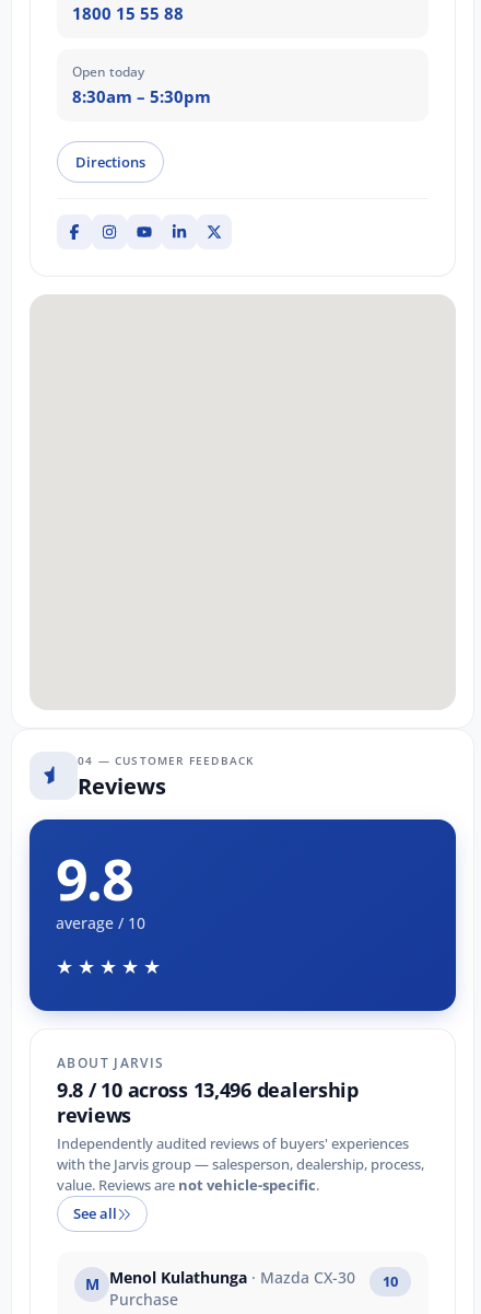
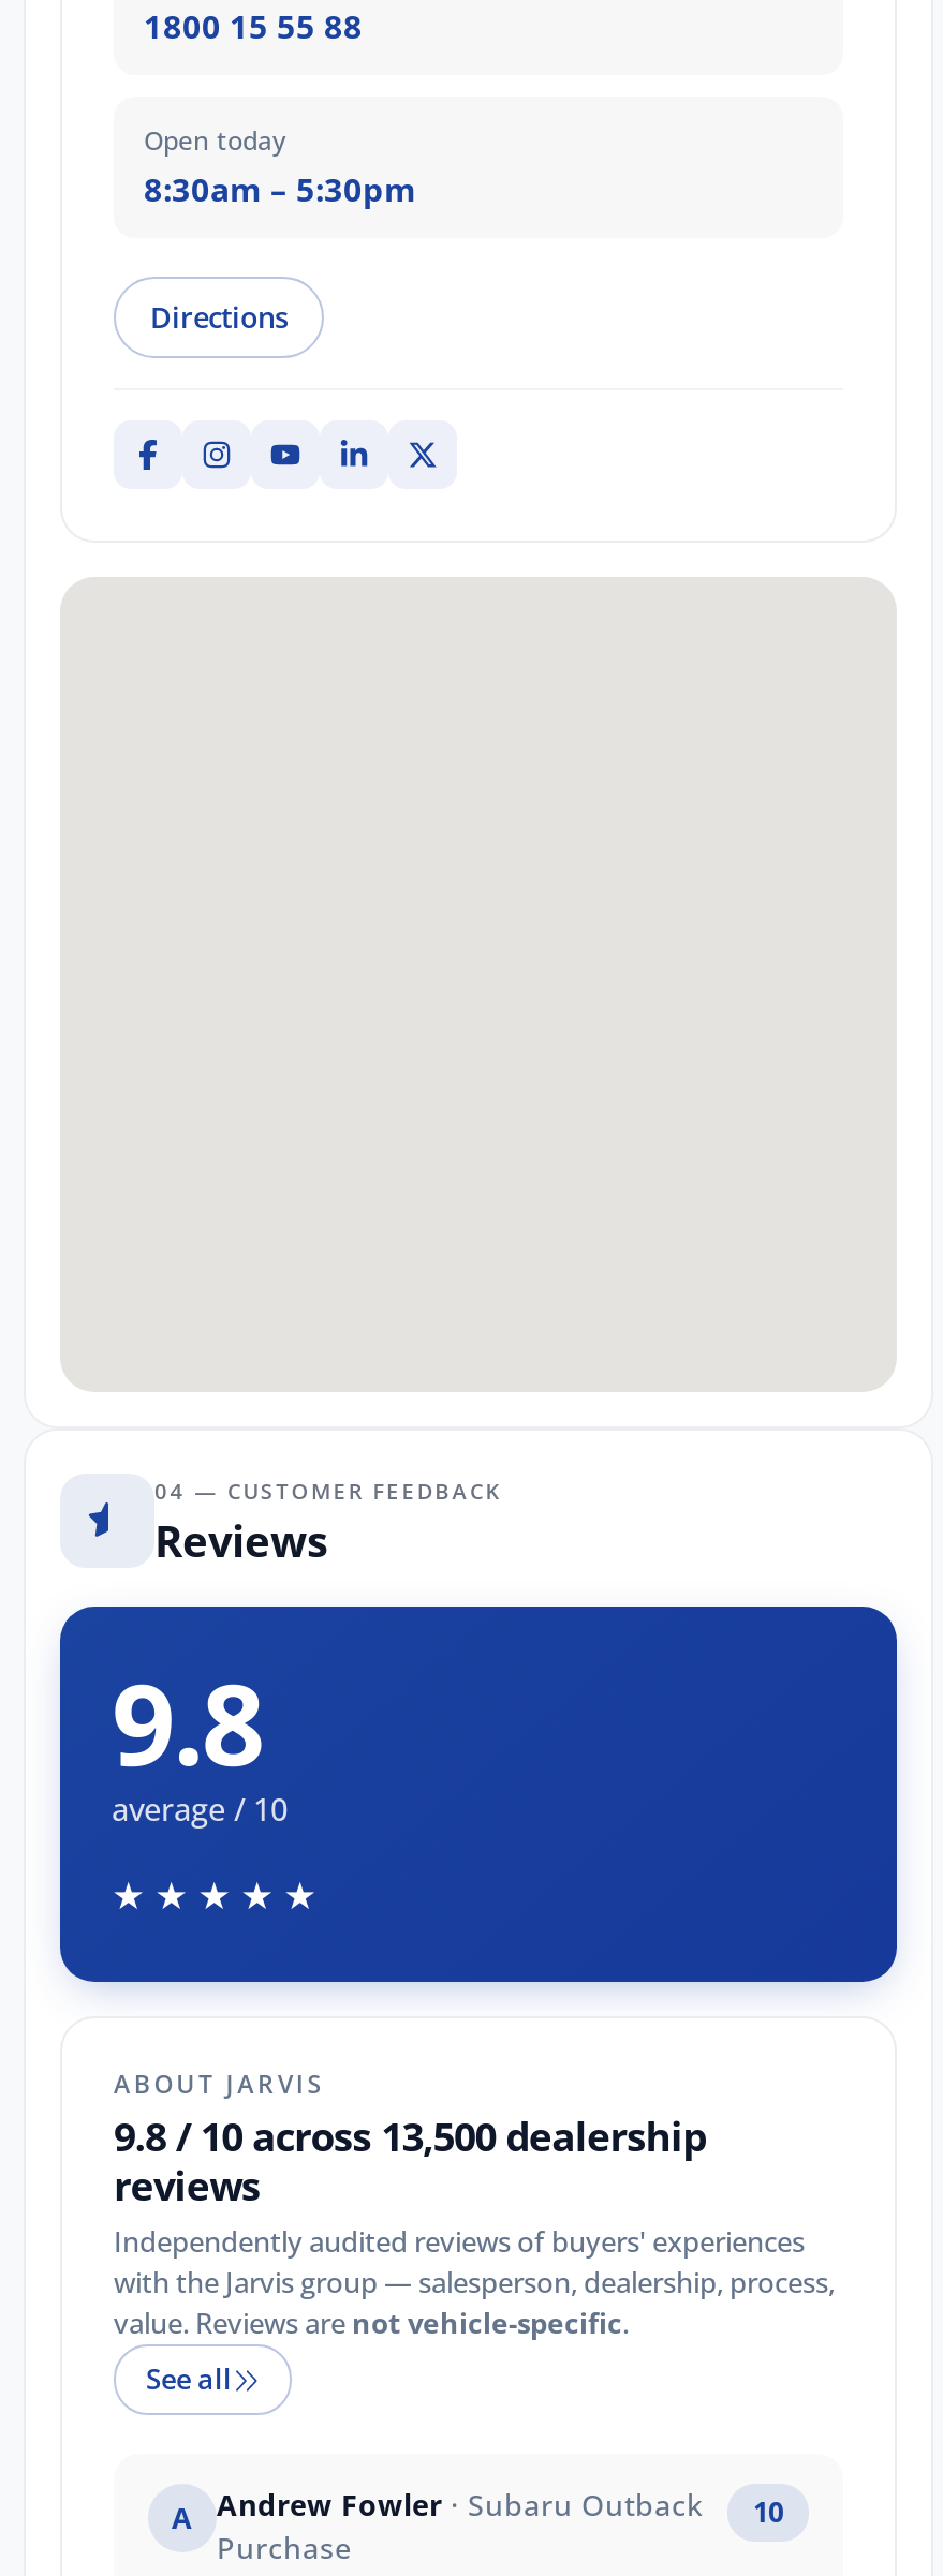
- 9.8 / 10 across 13,496 dealership
+ 9.8 / 10 across 13,500 dealership

- M Menol Kulathunga · Mazda CX-30
+ A Andrew Fowler · Subaru Outback
